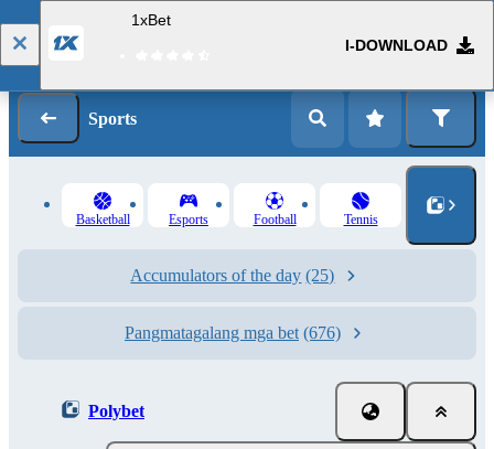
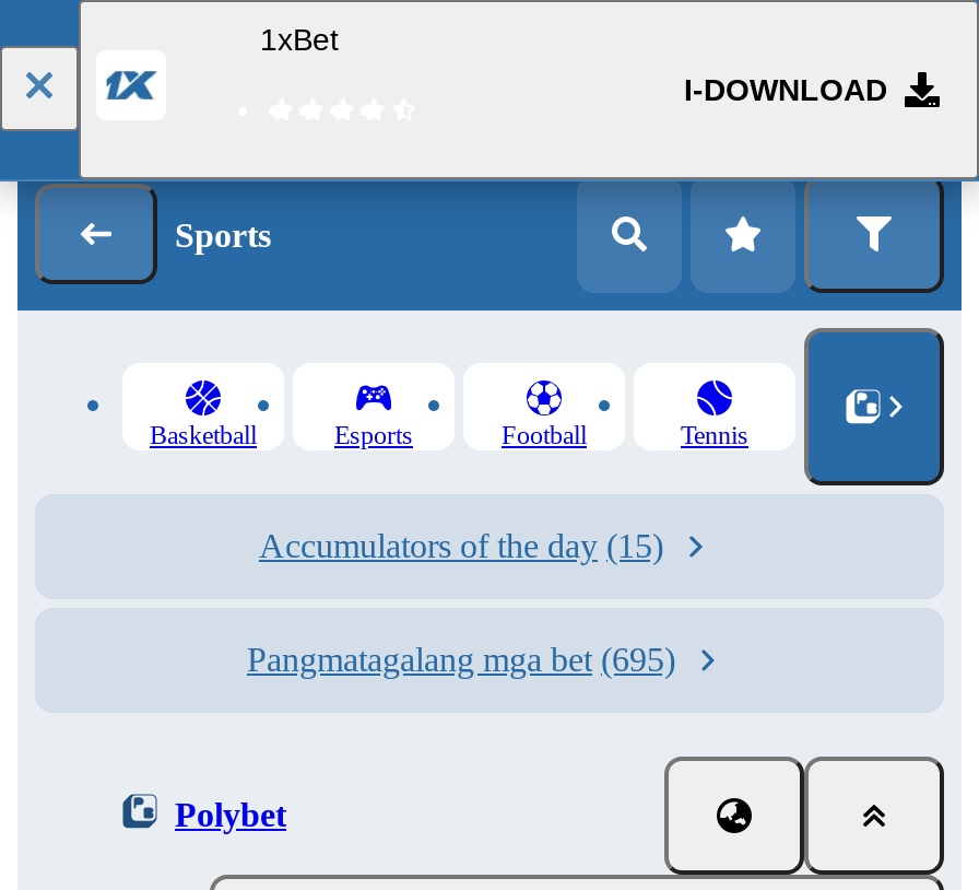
- Accumulators of the day (25)
+ Accumulators of the day (15)

- Pangmatagalang mga bet (676)
+ Pangmatagalang mga bet (695)
